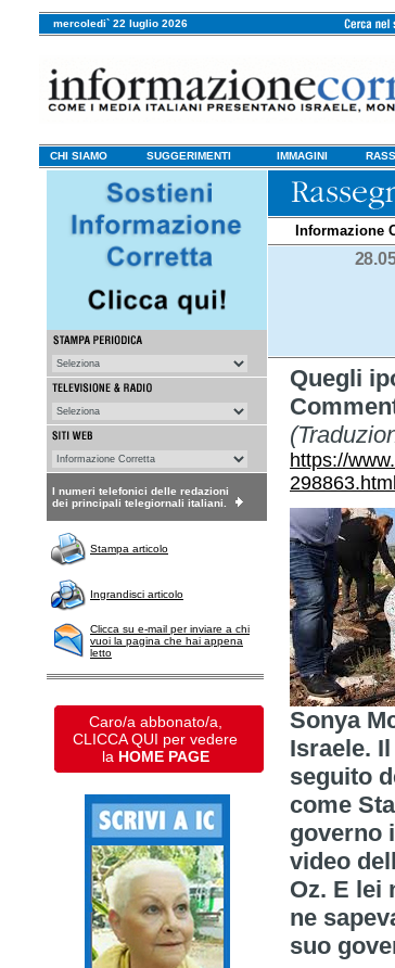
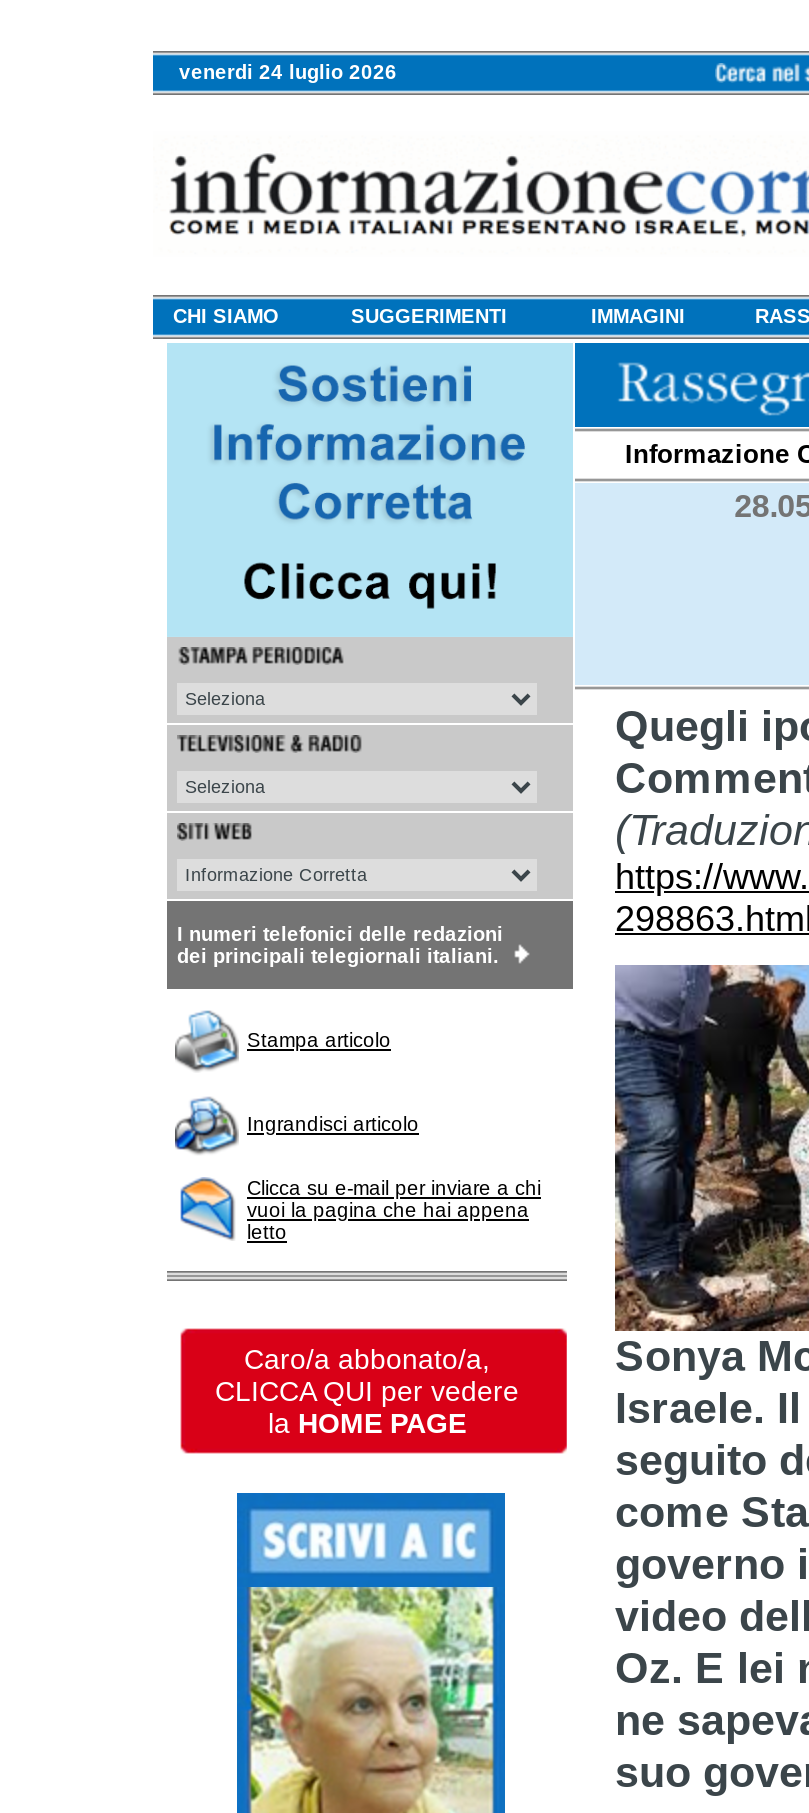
- mercoledi` 22 luglio 2026
+ venerdi 24 luglio 2026
